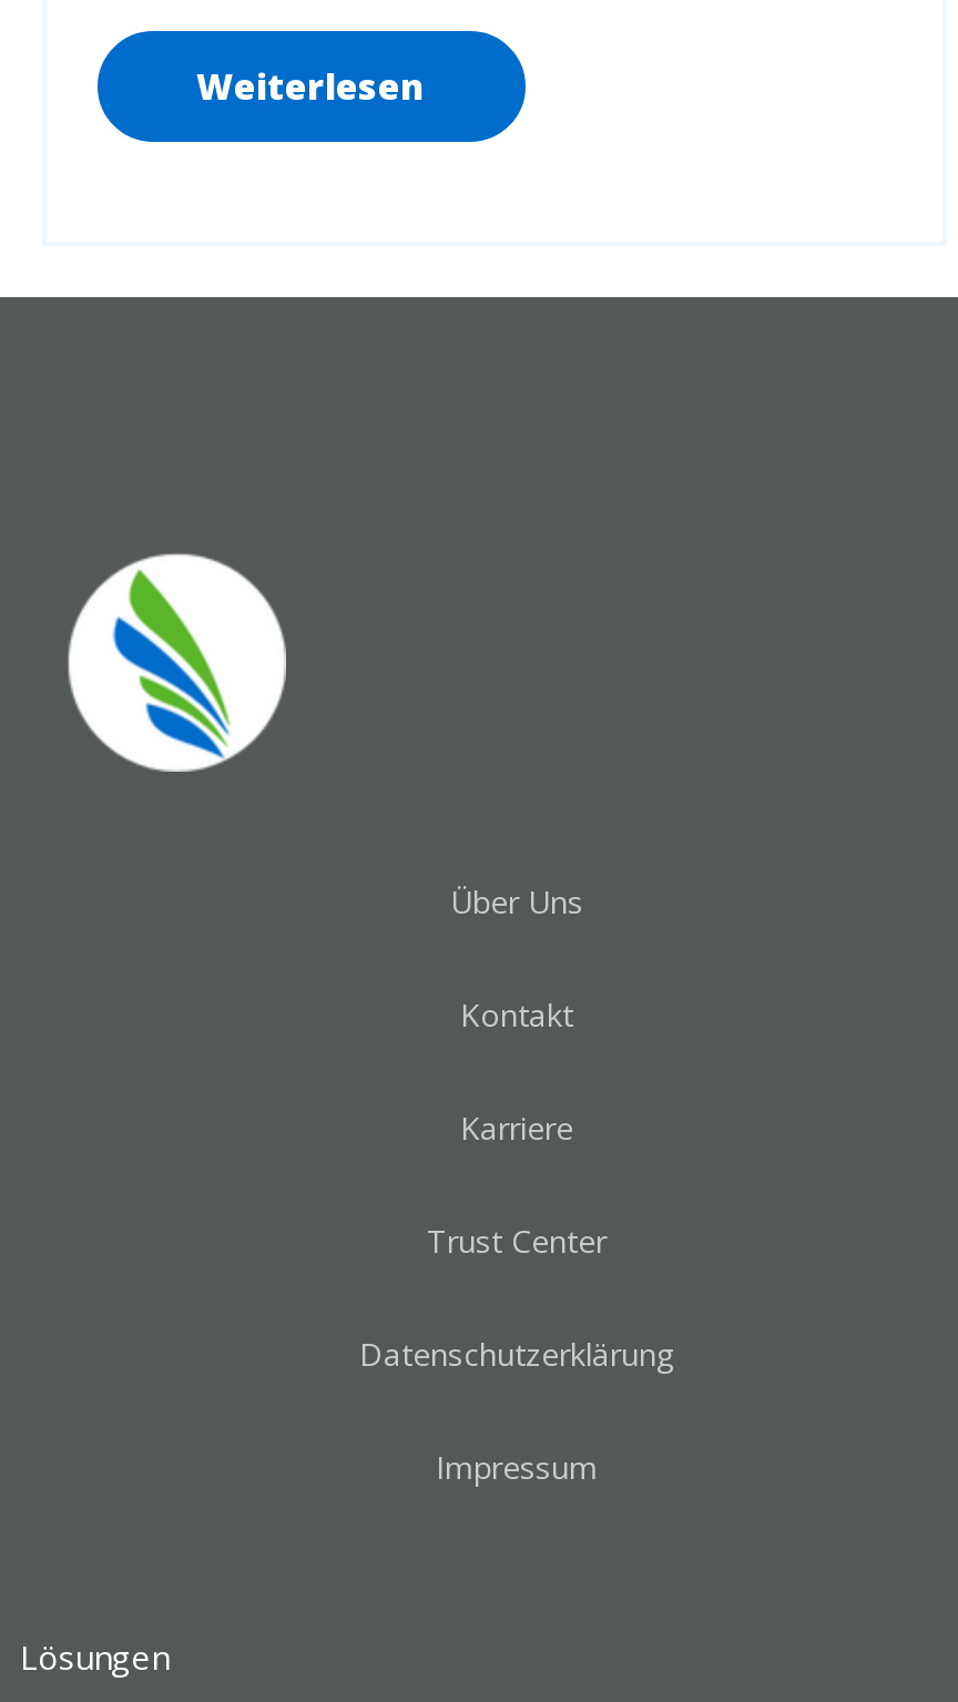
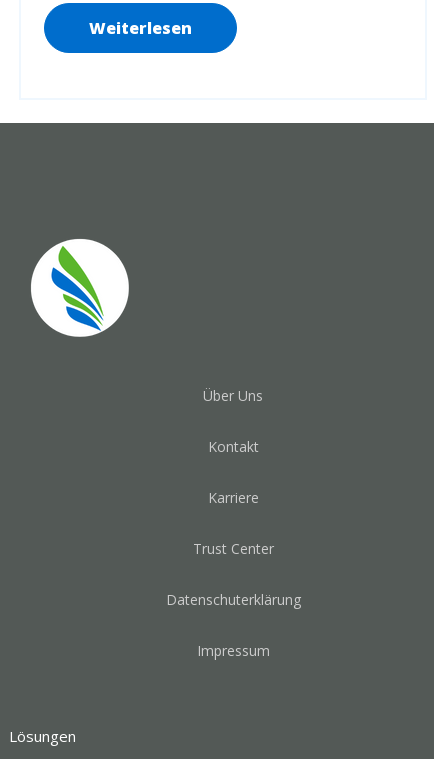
- Datenschutzerklärung
+ Datenschuterklärung
